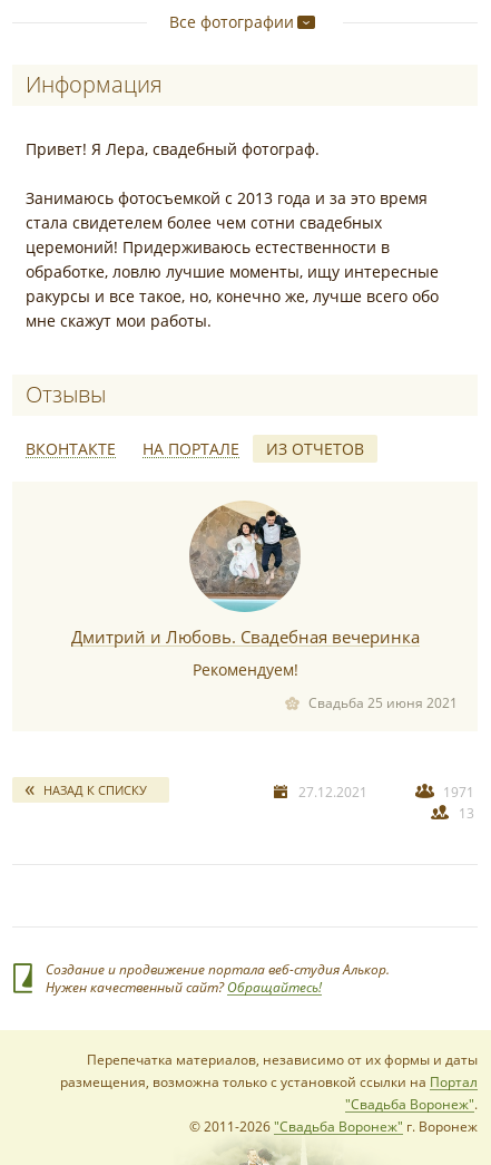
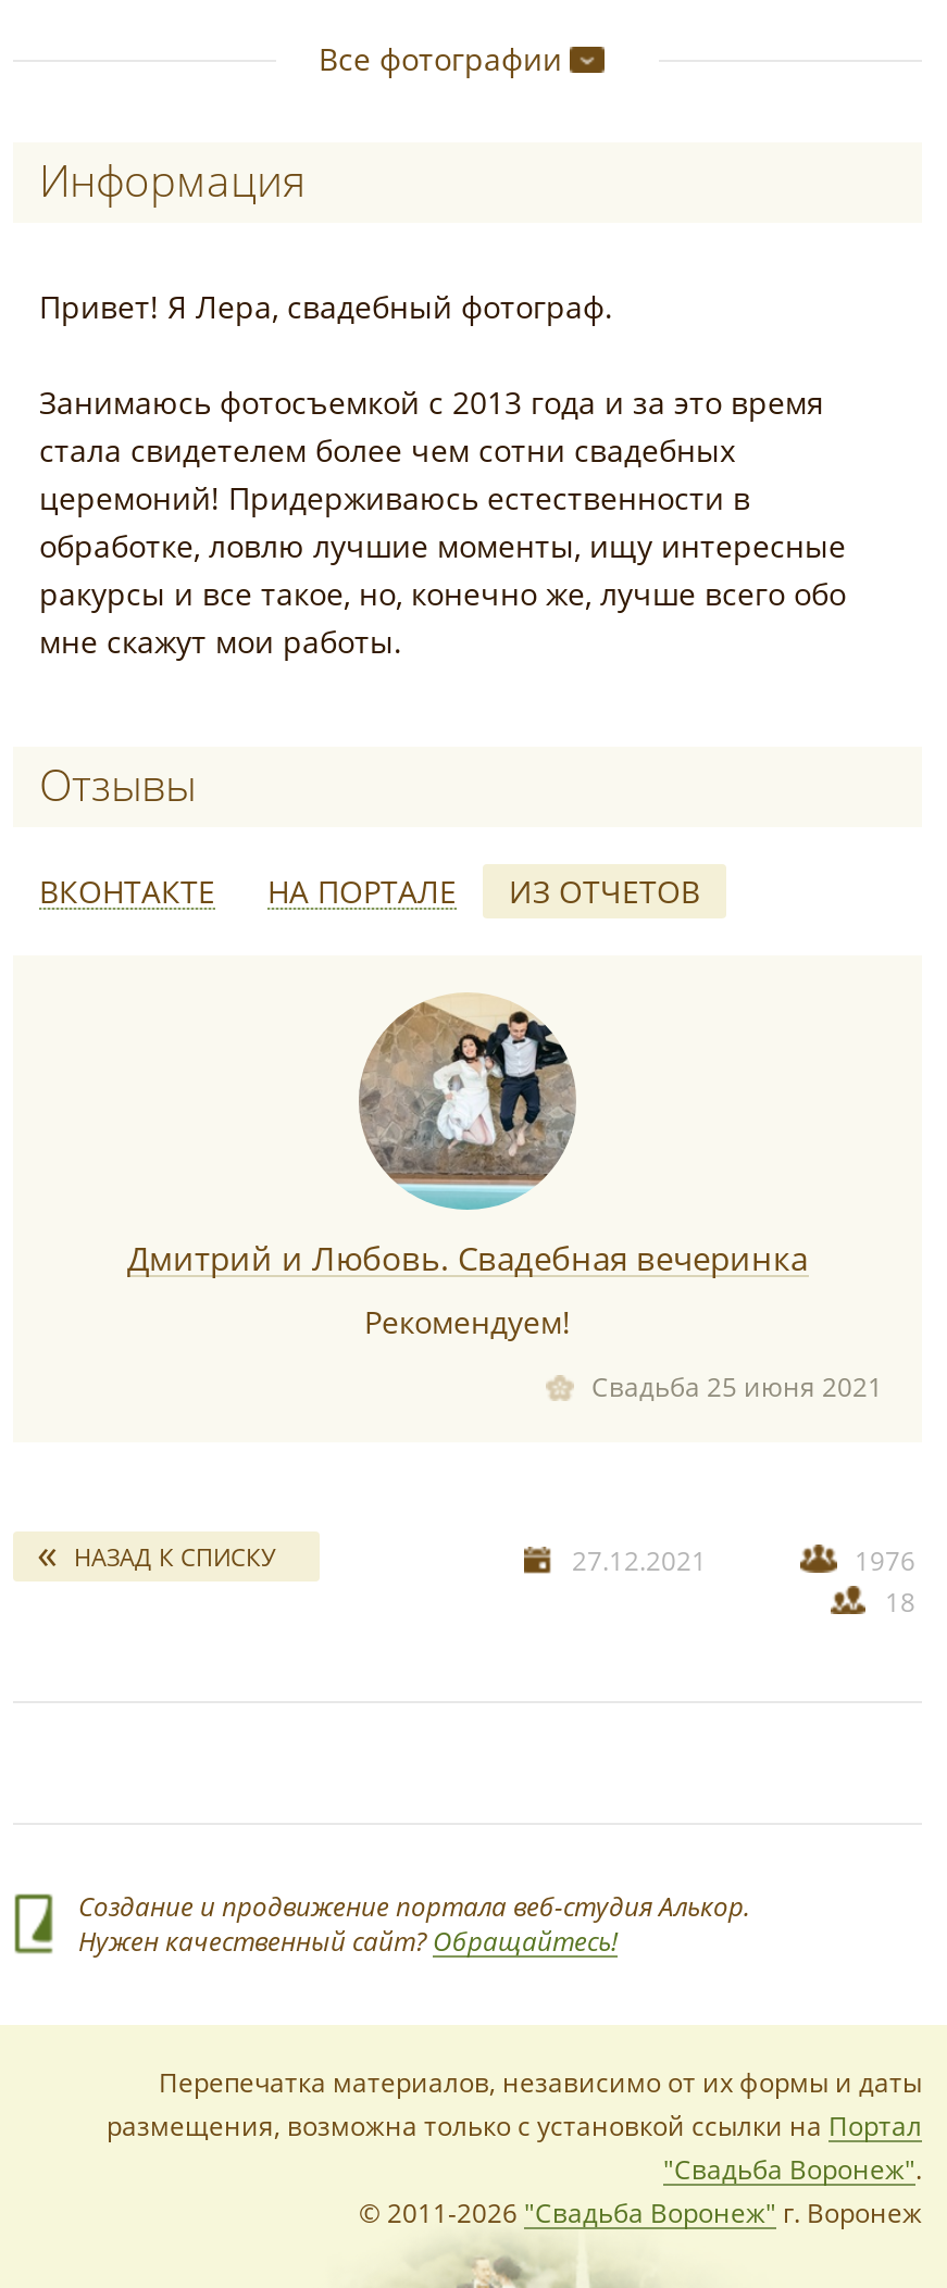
- 1971
+ 1976

- 13
+ 18
